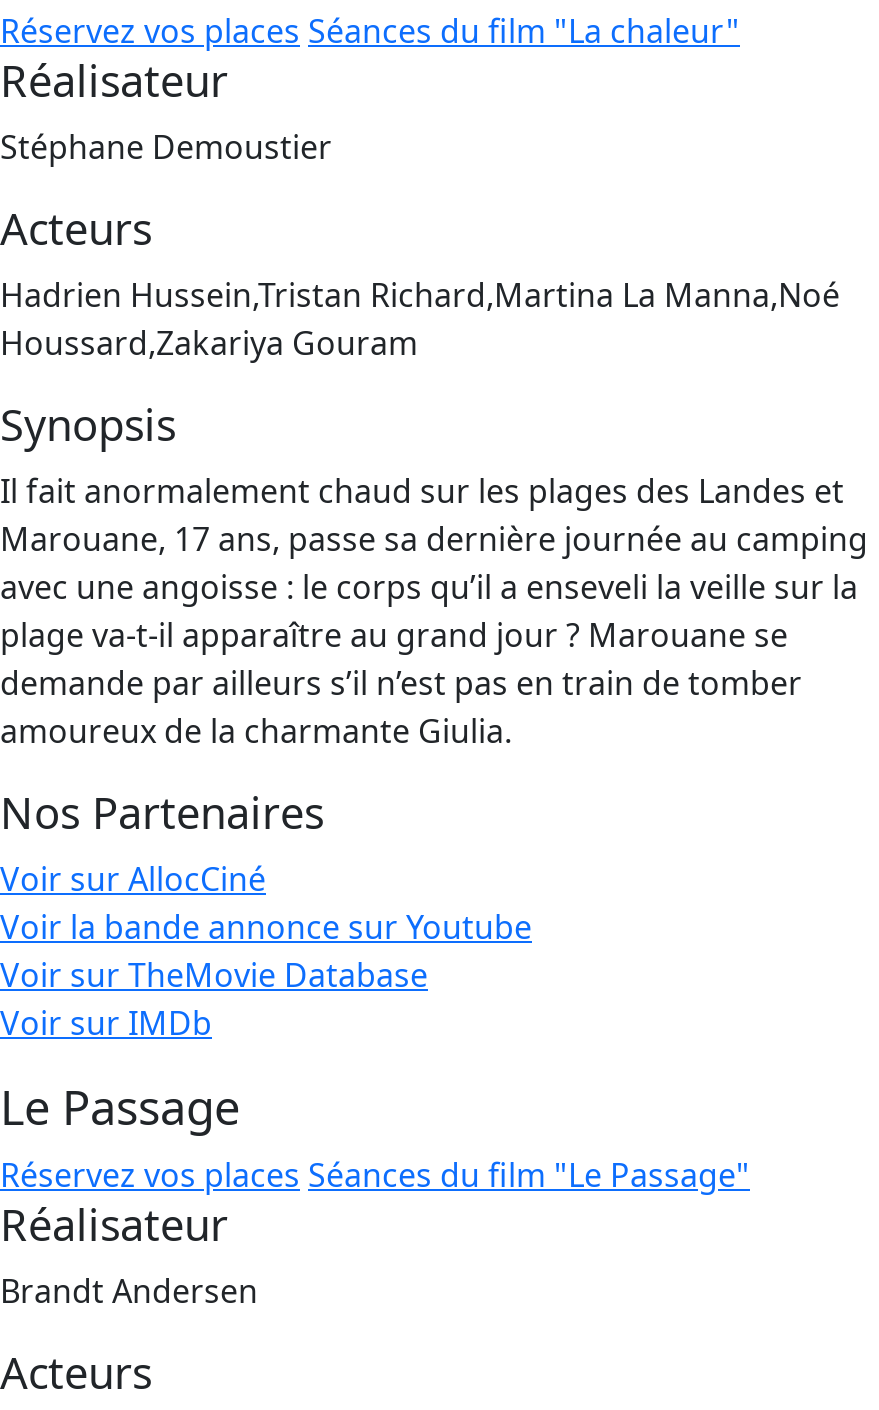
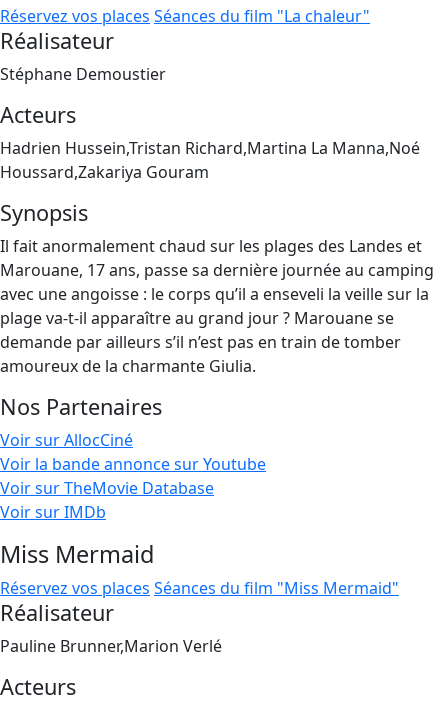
- Le Passage
- Réservez vos places Séances du film "Le Passage"
+ Miss Mermaid
+ Réservez vos places Séances du film "Miss Mermaid"

- Brandt Andersen
+ Pauline Brunner,Marion Verlé
